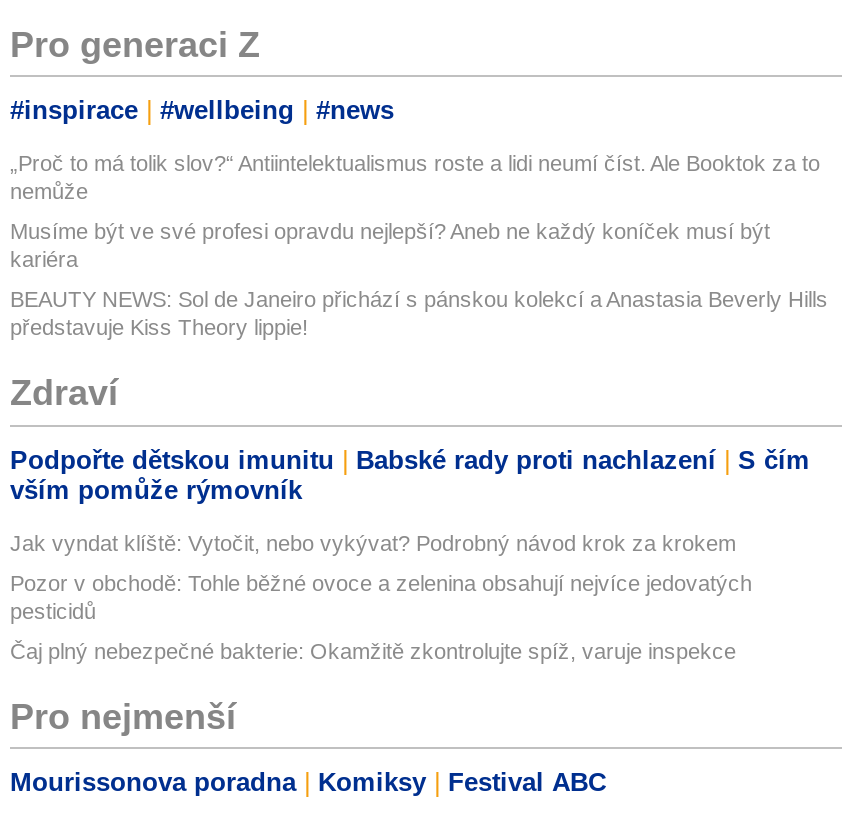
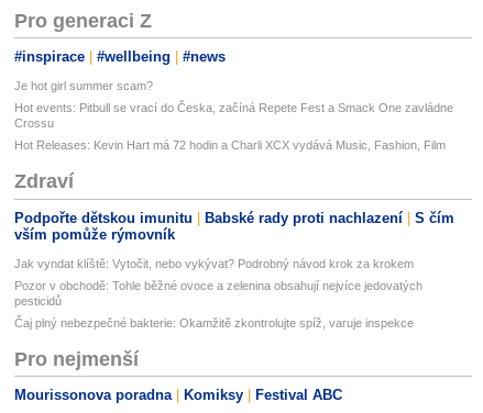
- „Proč to má tolik slov?“ Antiintelektualismus roste a lidi neumí číst. Ale Booktok za to
- nemůže
+ Je hot girl summer scam?

- Musíme být ve své profesi opravdu nejlepší? Aneb ne každý koníček musí být
- kariéra
+ Hot events: Pitbull se vrací do Česka, začíná Repete Fest a Smack One zavládne
+ Crossu

- BEAUTY NEWS: Sol de Janeiro přichází s pánskou kolekcí a Anastasia Beverly Hills
- představuje Kiss Theory lippie!
+ Hot Releases: Kevin Hart má 72 hodin a Charli XCX vydává Music, Fashion, Film
